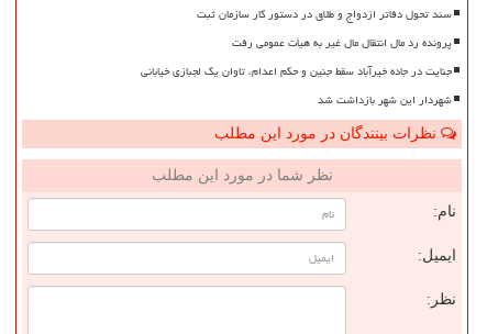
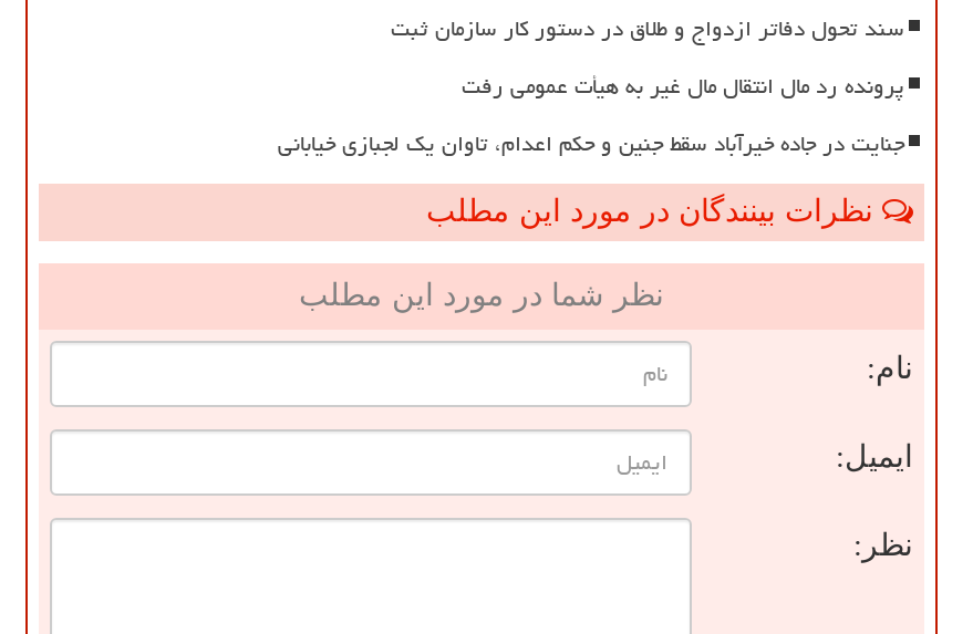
- شهردار این شهر بازداشت شد
